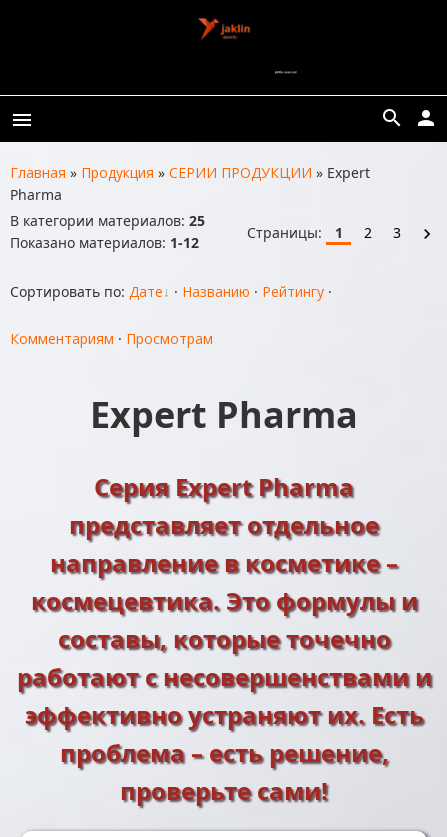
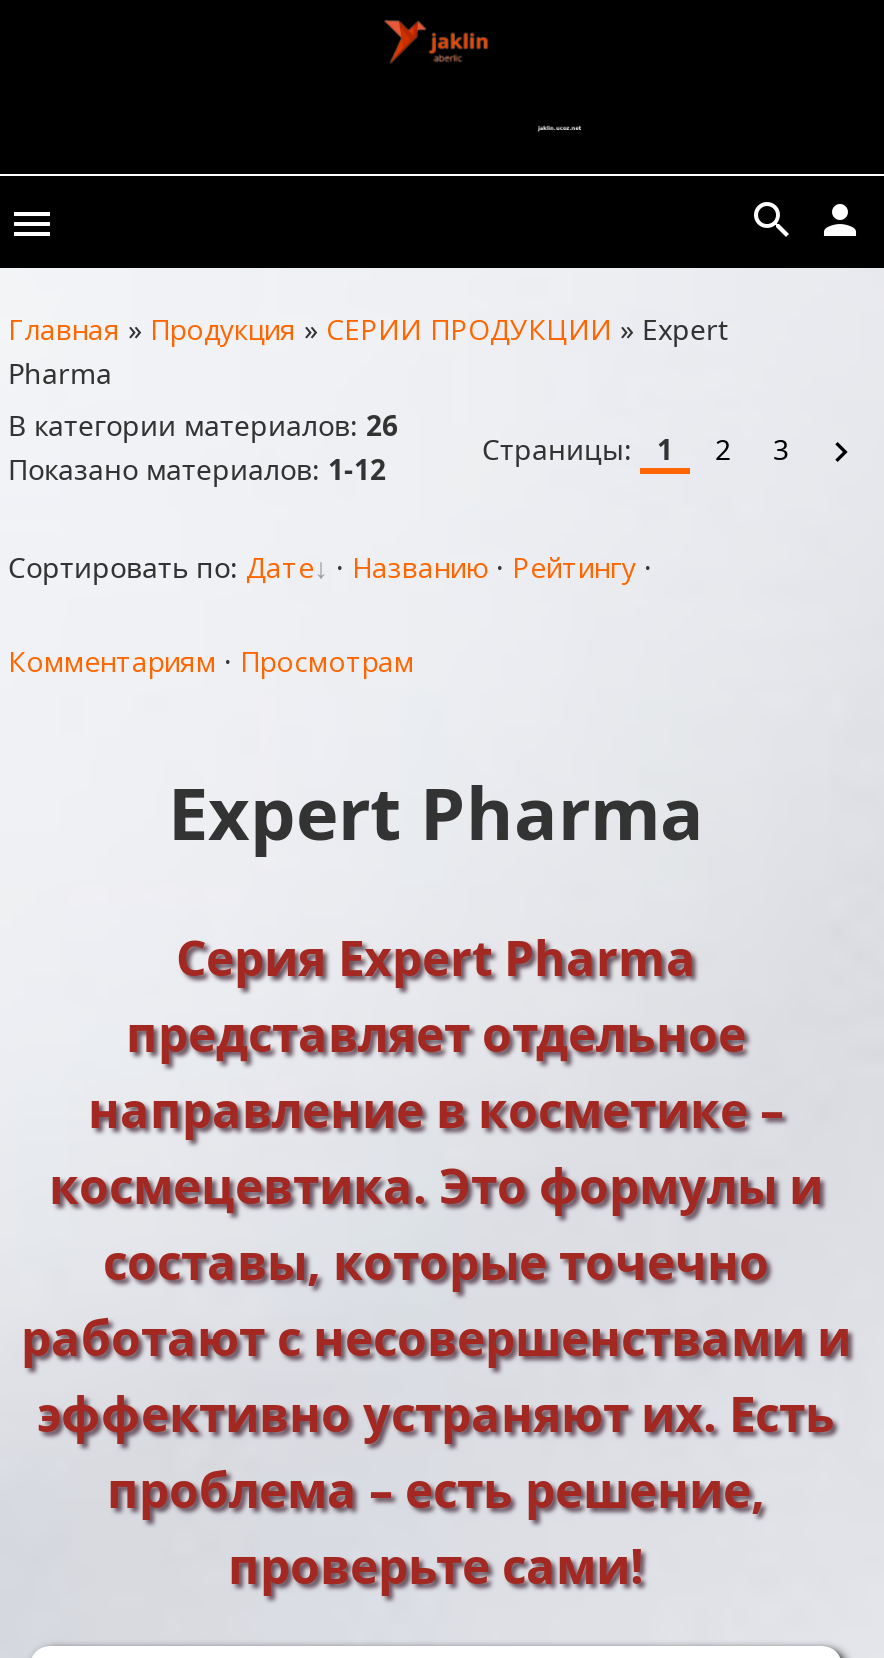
- В категории материалов: 25
+ В категории материалов: 26
